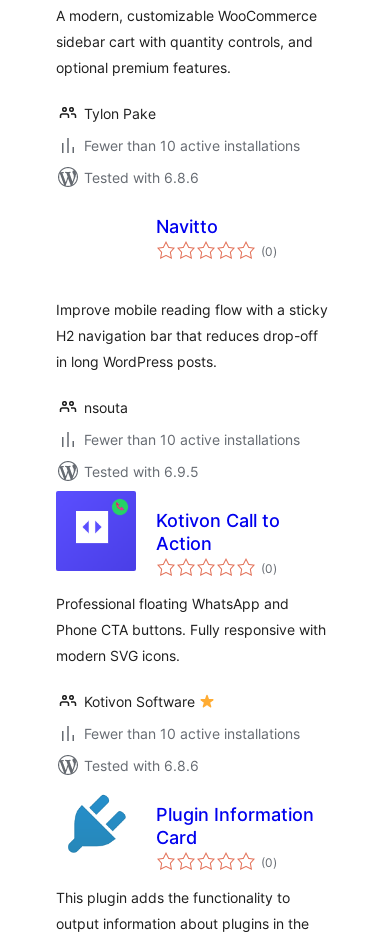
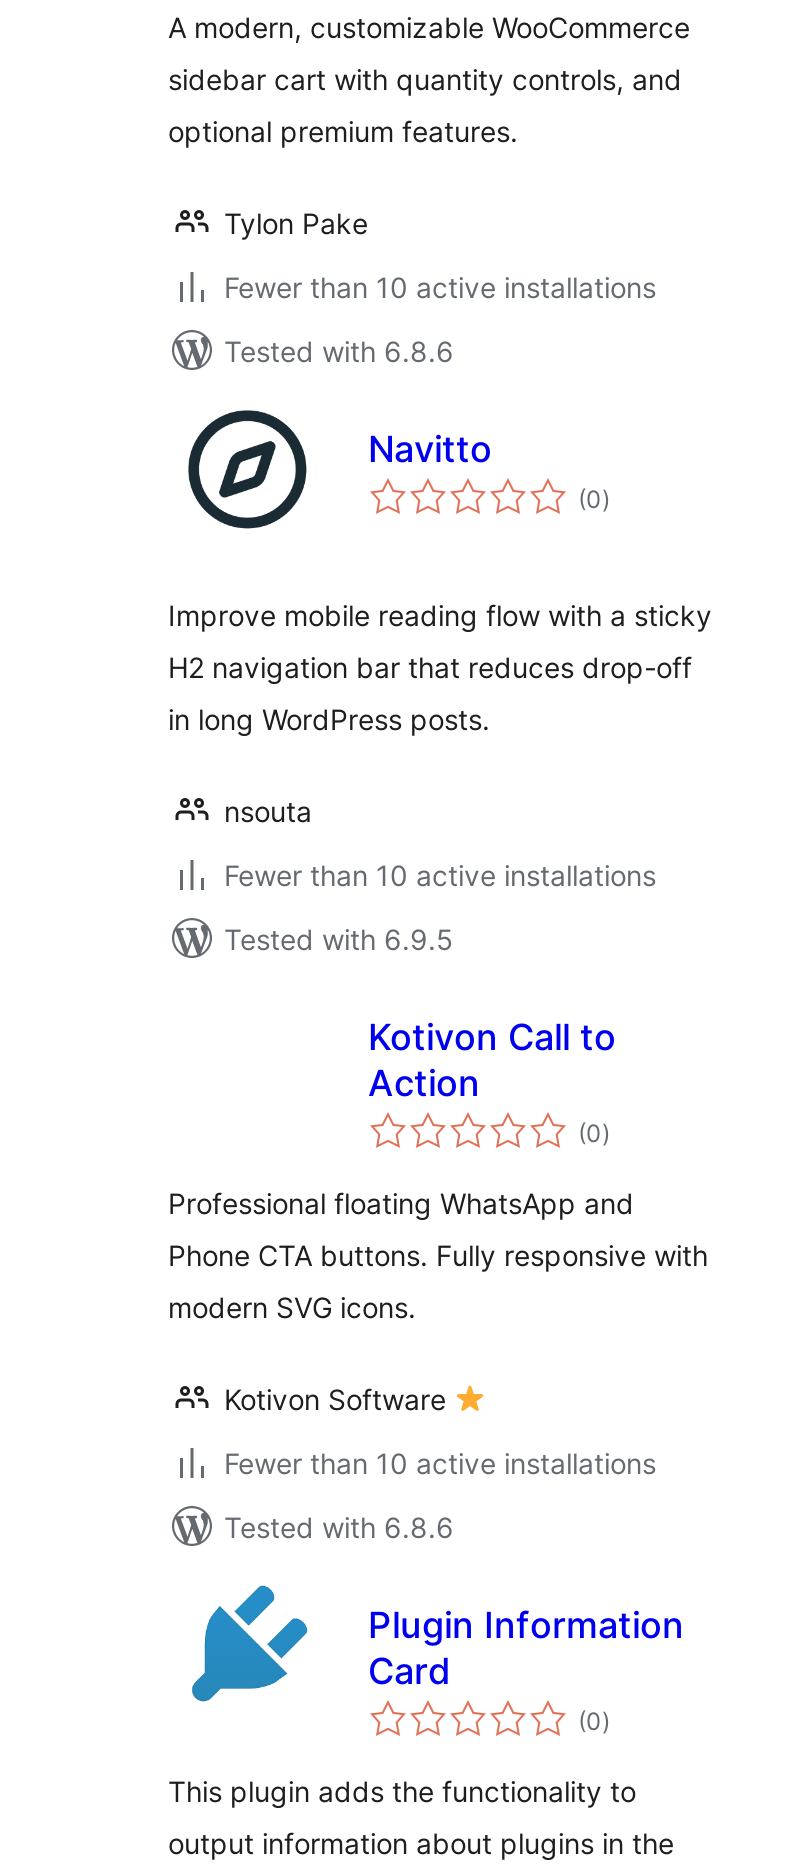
+ [image]

- [image]
